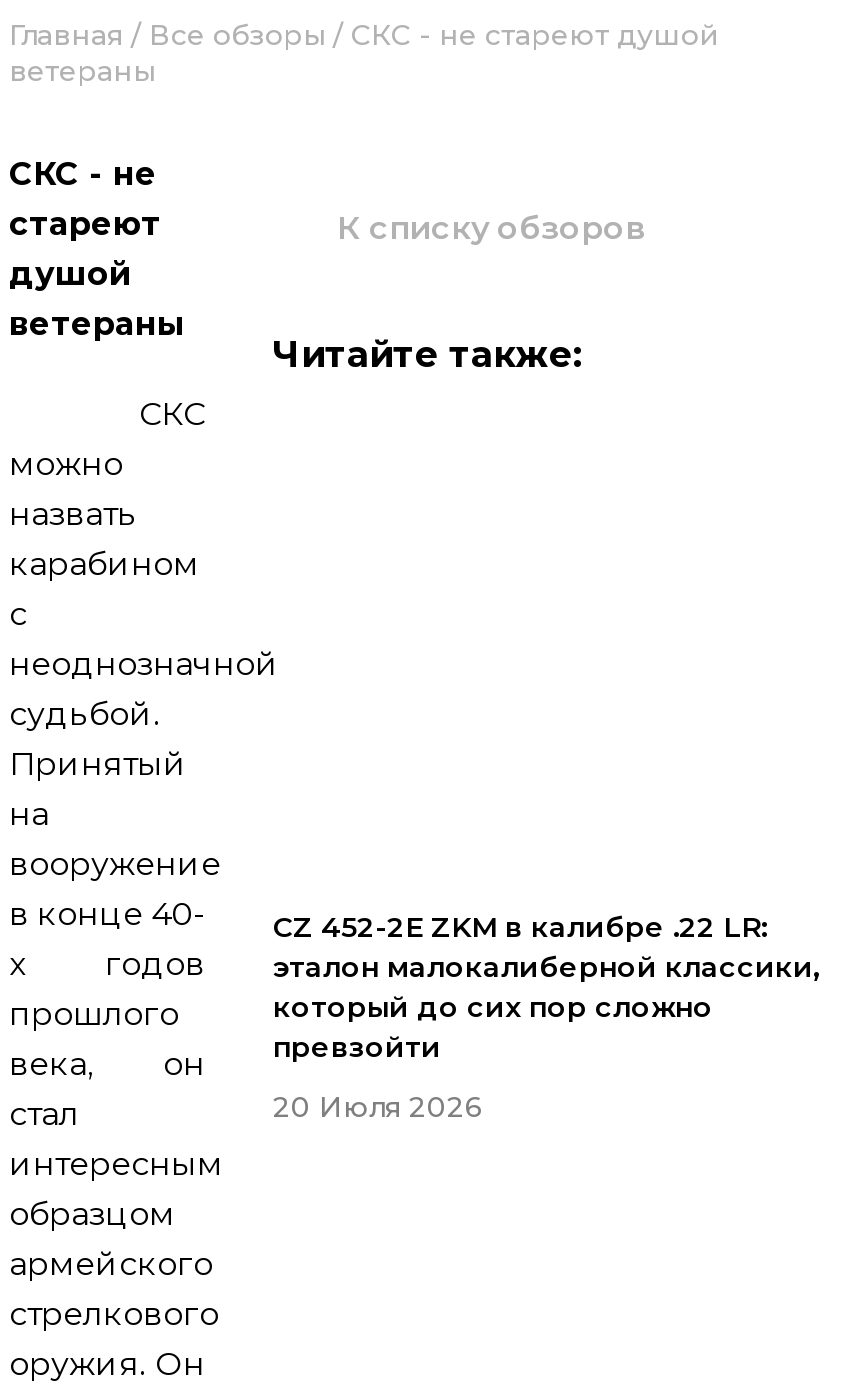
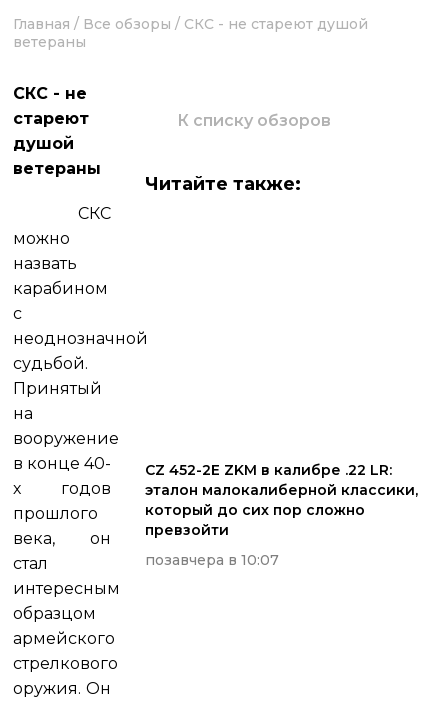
- 20 Июля 2026
+ позавчера в 10:07
